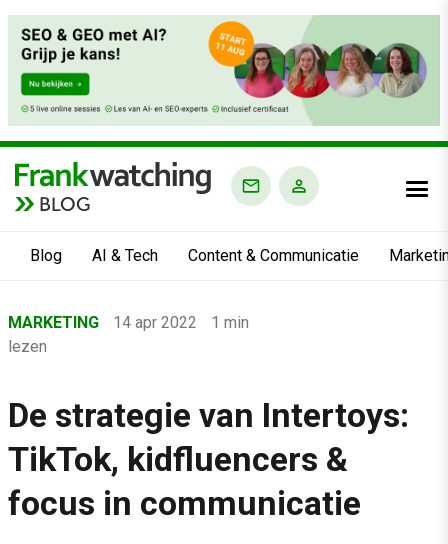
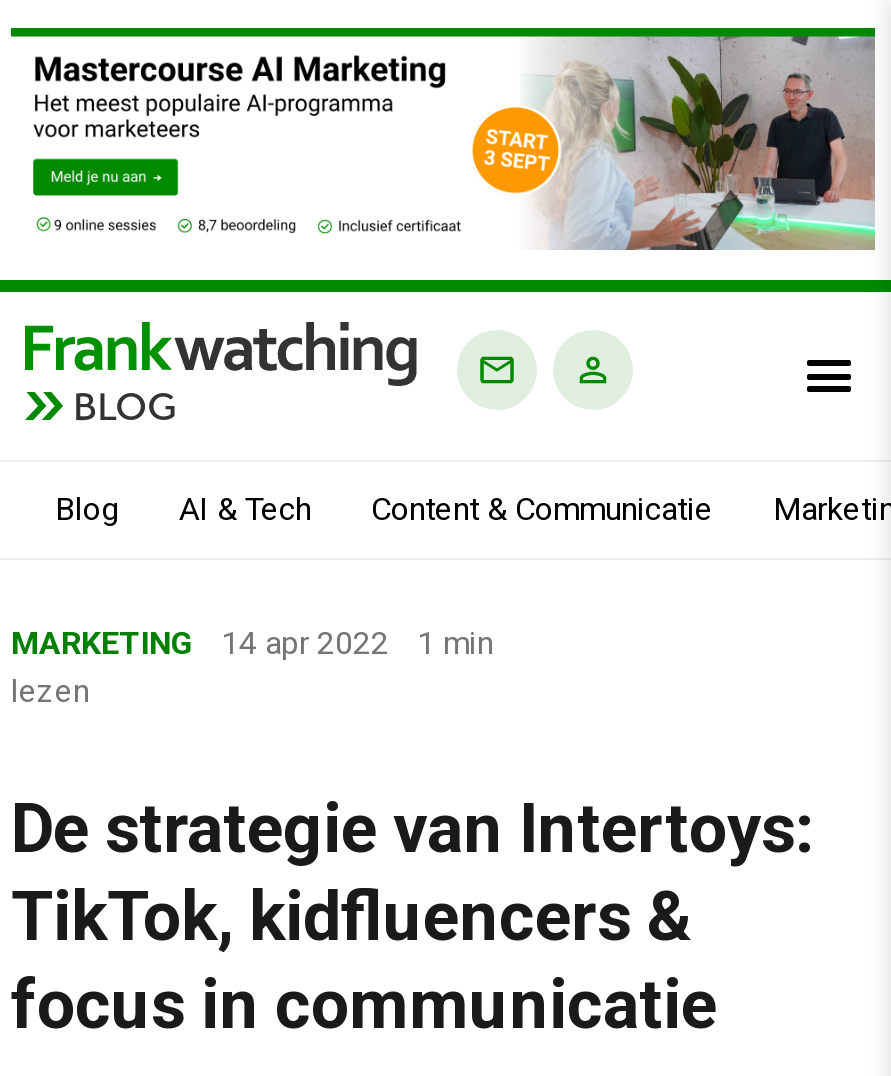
- [image]
+ [image]
